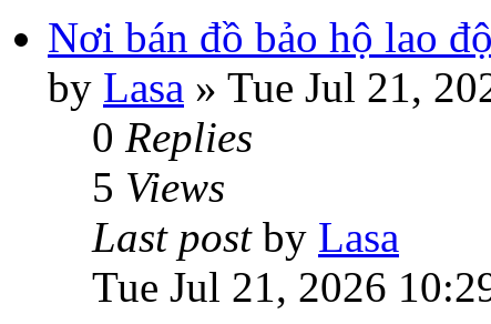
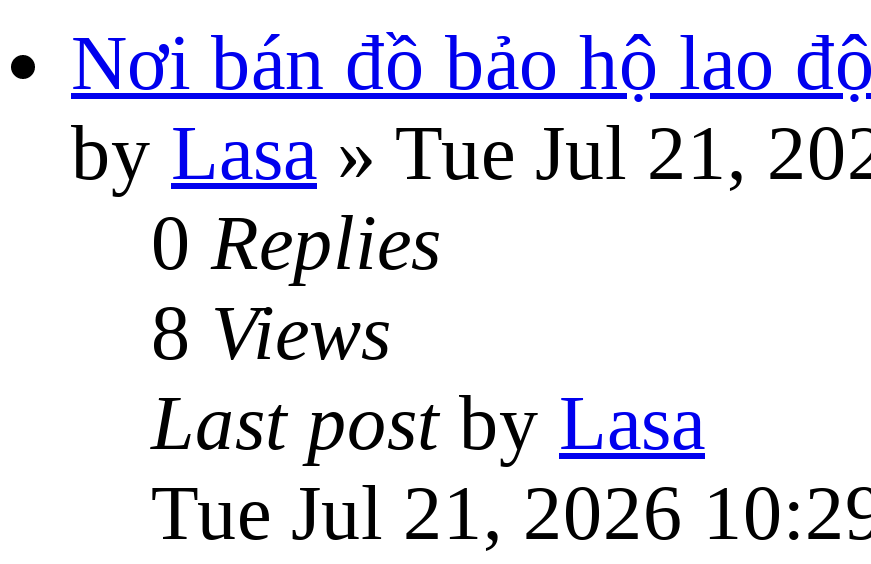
- 5 Views
+ 8 Views
